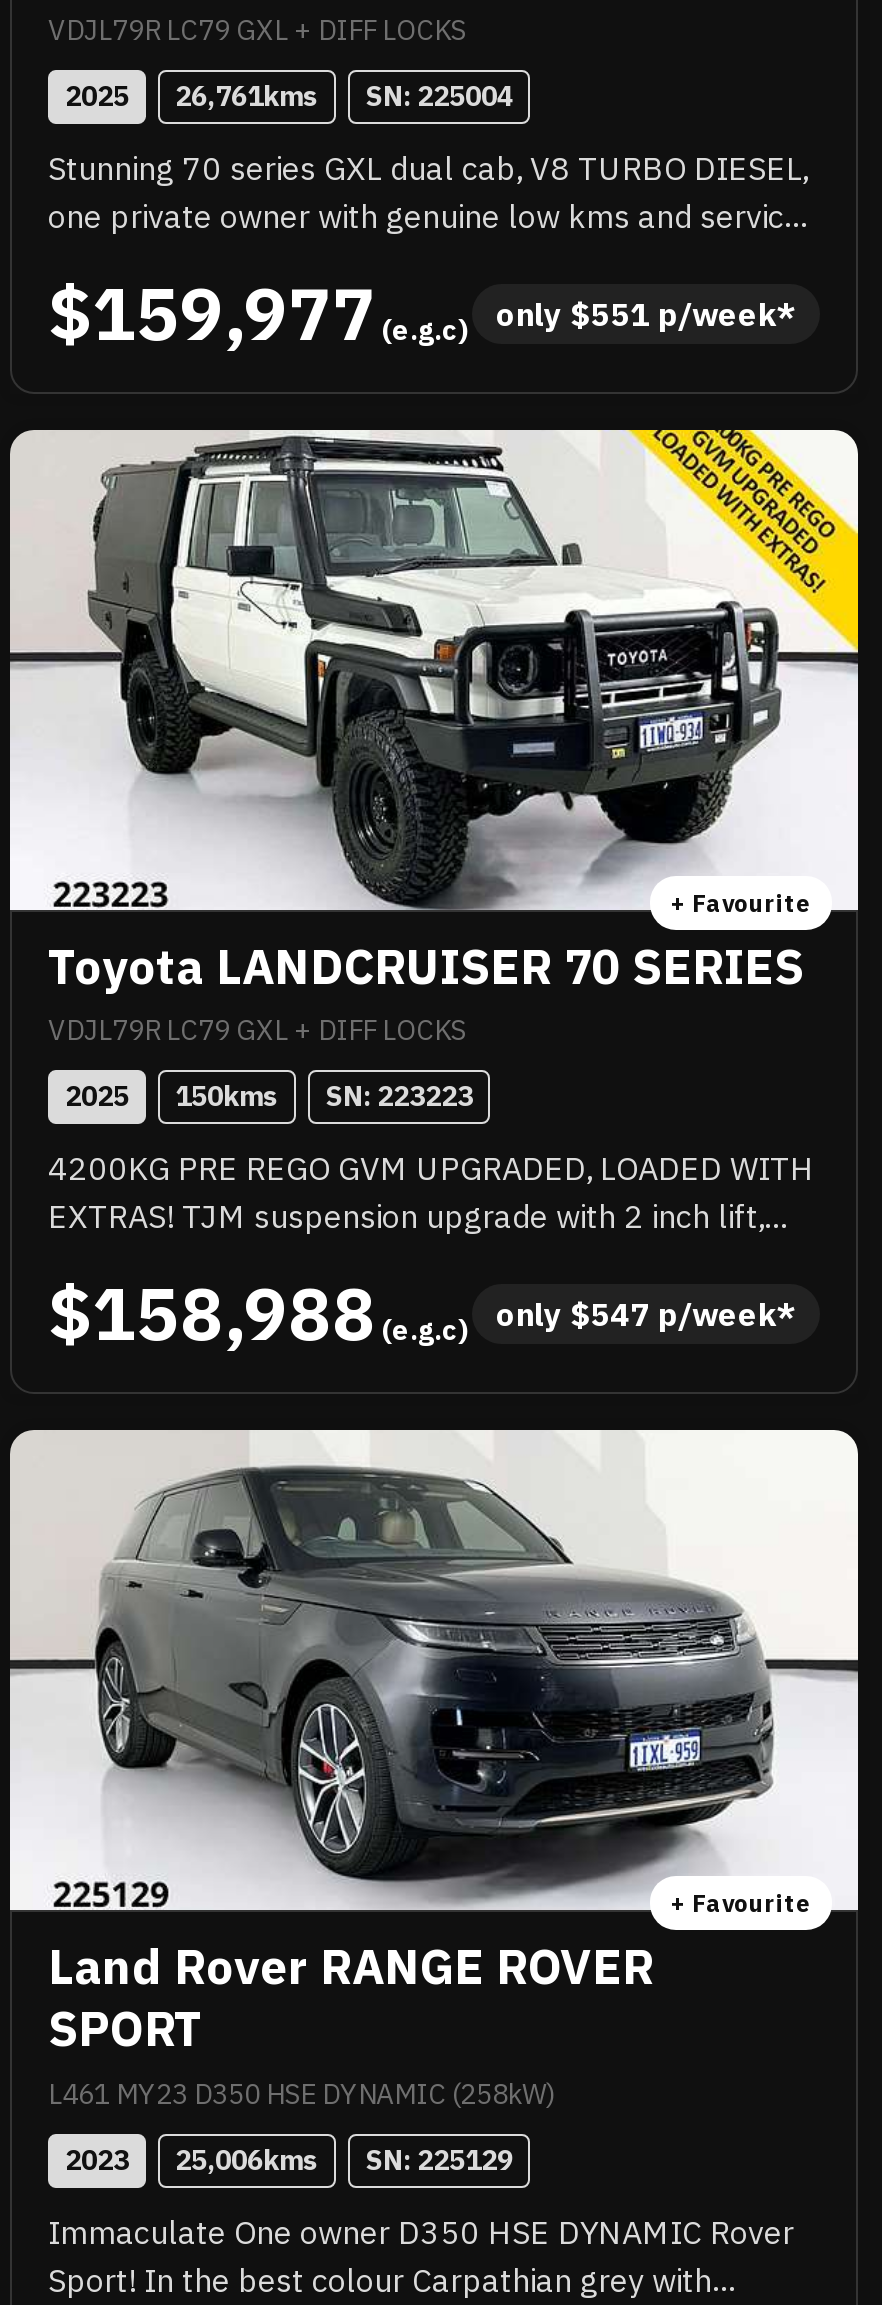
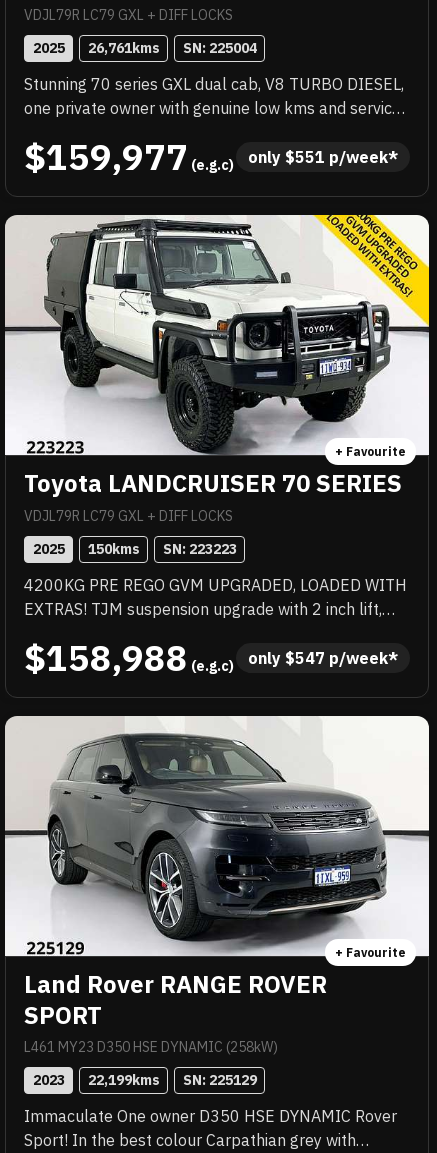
- 2023 25,006kms SN: 225129
+ 2023 22,199kms SN: 225129
